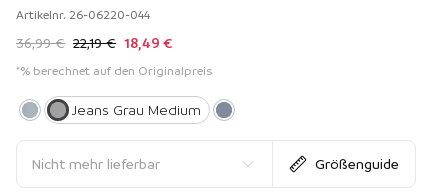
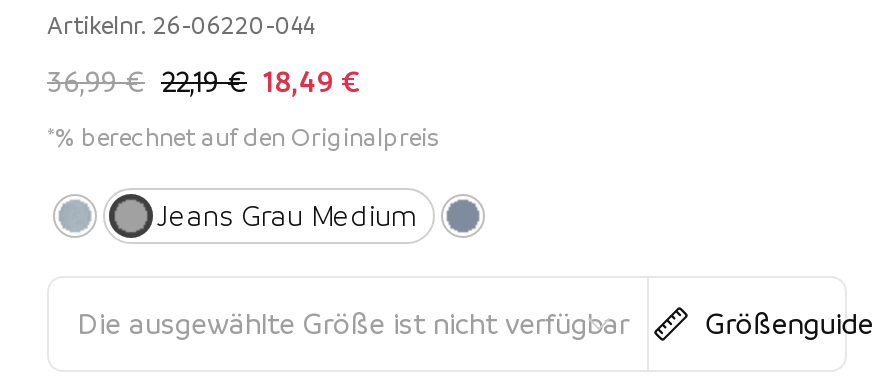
- Nicht mehr lieferbar
+ Die ausgewählte Größe ist nicht verfügbar
